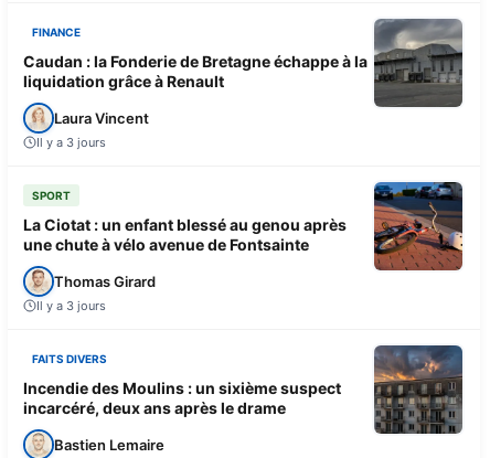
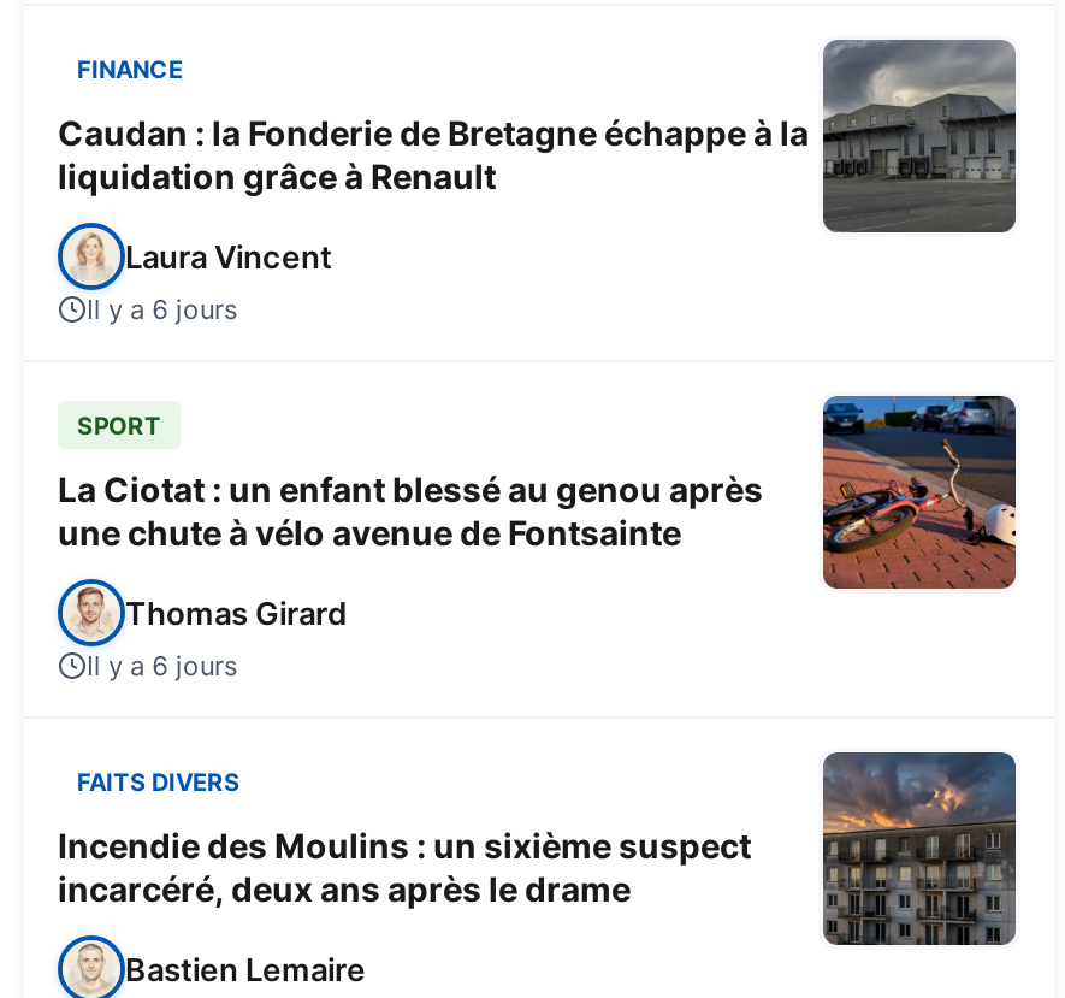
- Il y a 3 jours
+ Il y a 6 jours

- Il y a 3 jours
+ Il y a 6 jours
